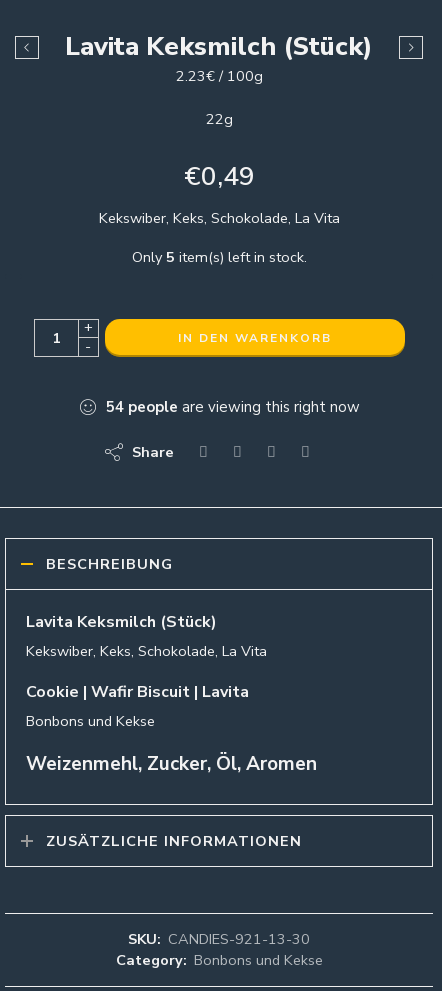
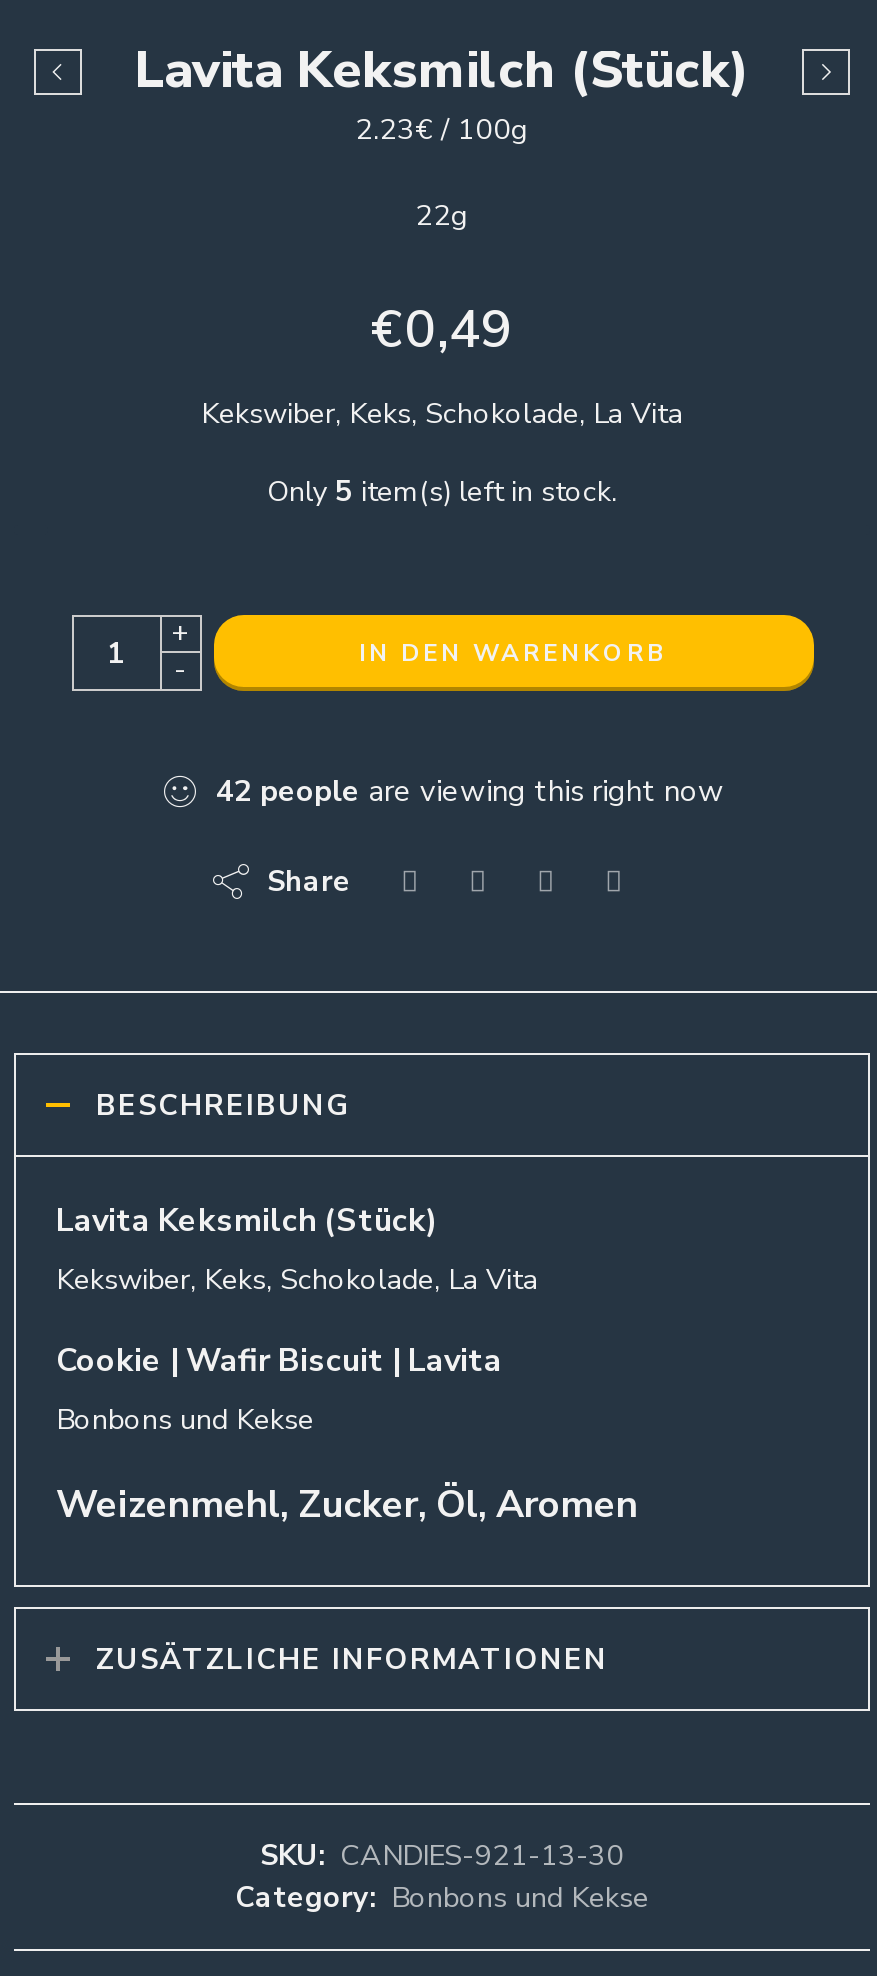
- 54 people are viewing this right now
+ 42 people are viewing this right now
